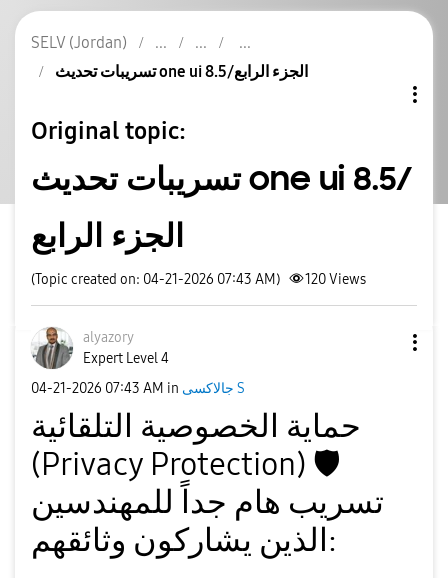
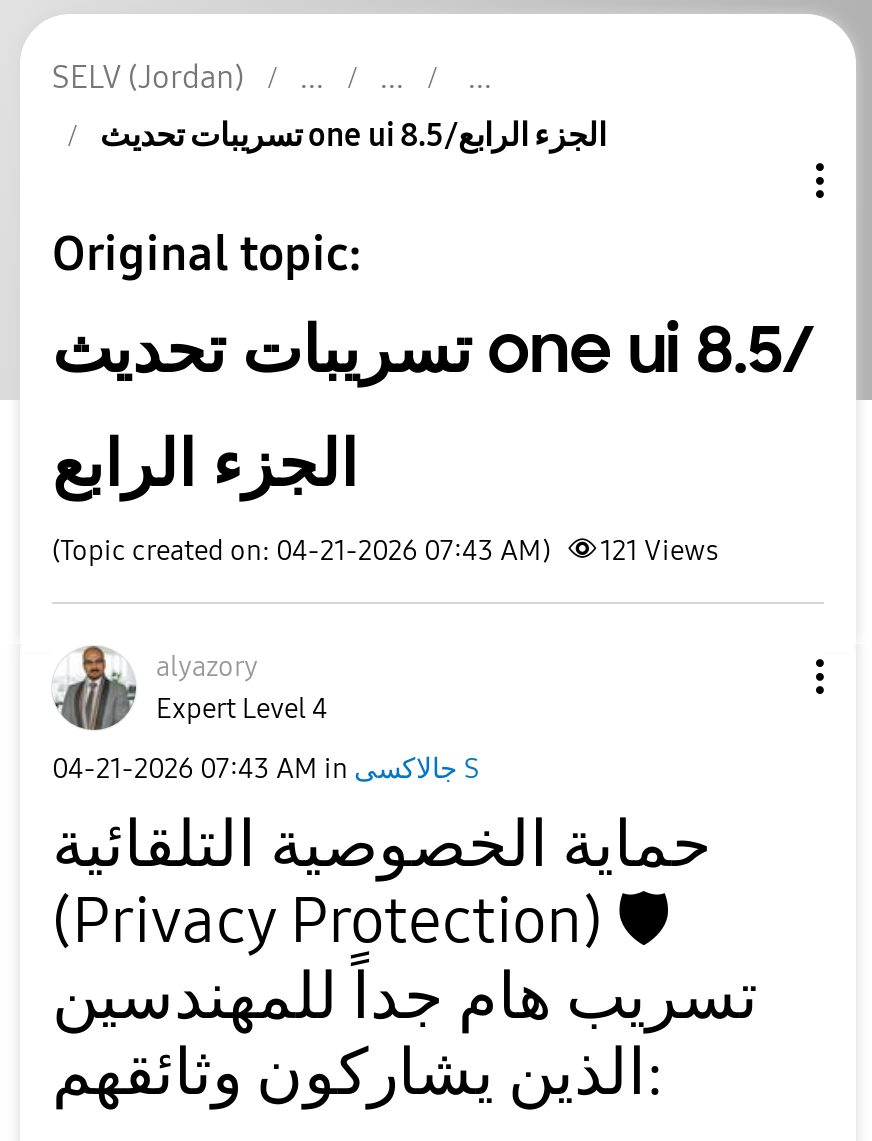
- (Topic created on: 04-21-2026 07:43 AM) 120 Views
+ (Topic created on: 04-21-2026 07:43 AM) 121 Views
